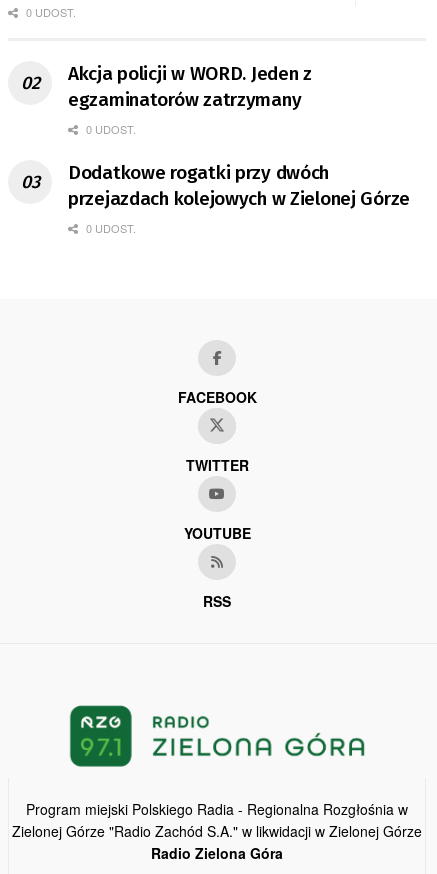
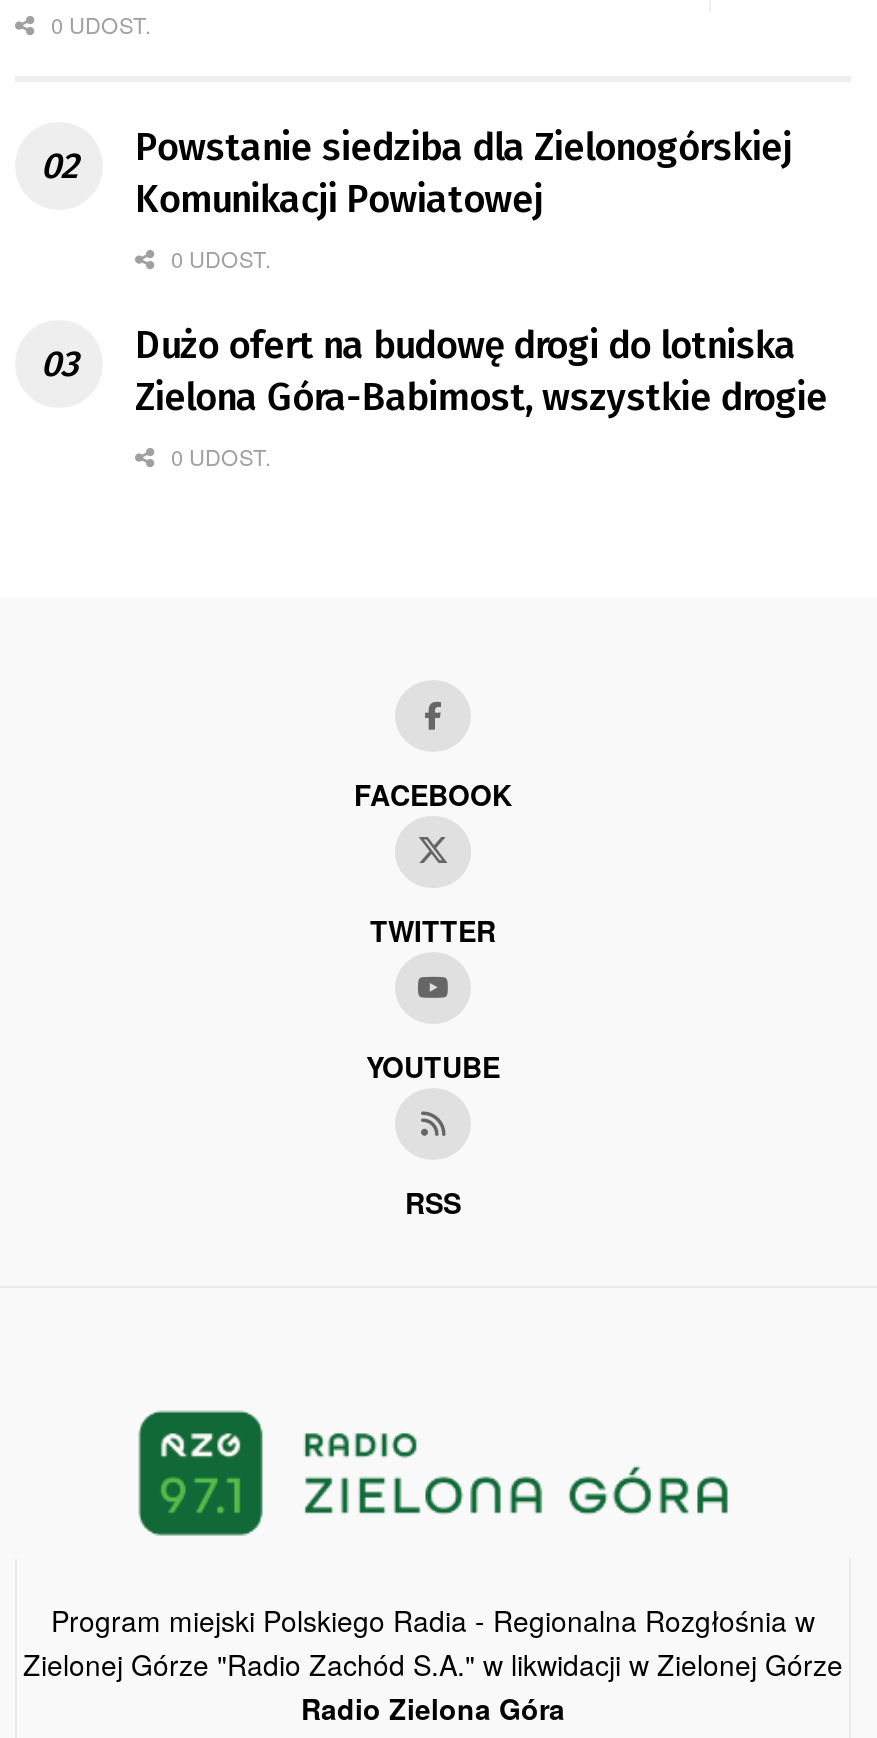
- Akcja policji w WORD. Jeden z
- egzaminatorów zatrzymany
+ Powstanie siedziba dla Zielonogórskiej
+ Komunikacji Powiatowej

- Dodatkowe rogatki przy dwóch
- przejazdach kolejowych w Zielonej Górze
+ Dużo ofert na budowę drogi do lotniska
+ Zielona Góra-Babimost, wszystkie drogie
